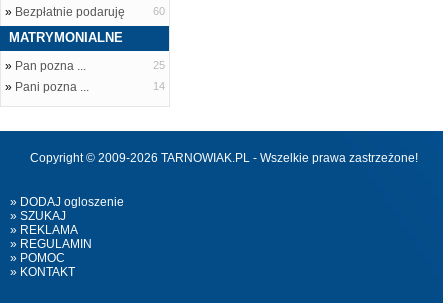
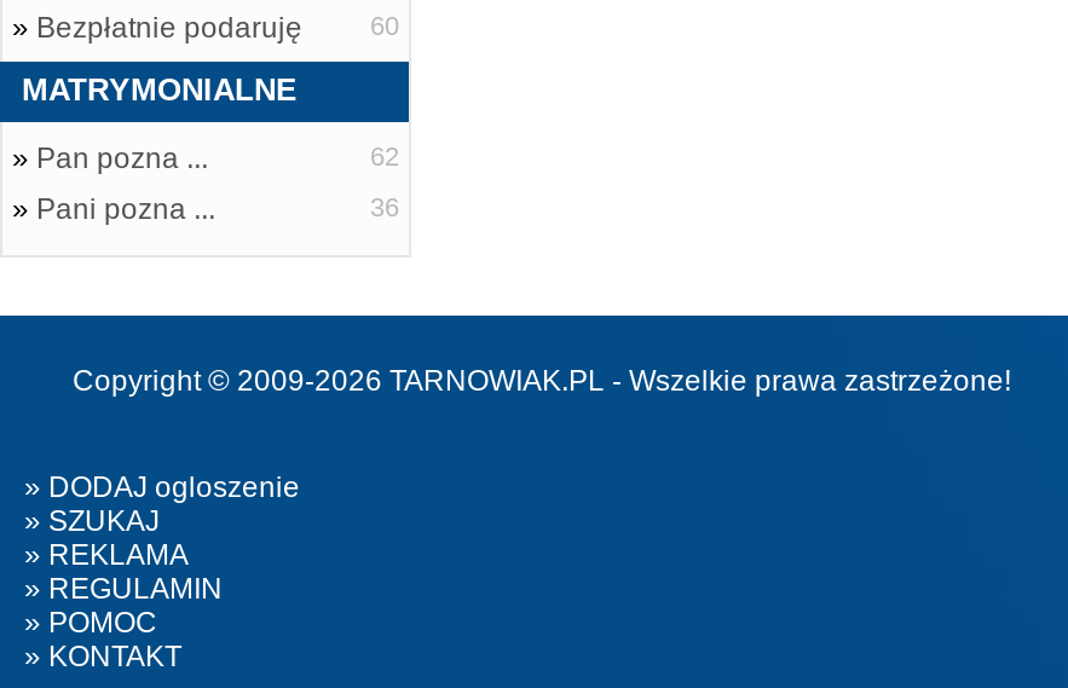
- 25
+ 62

- 14
+ 36
